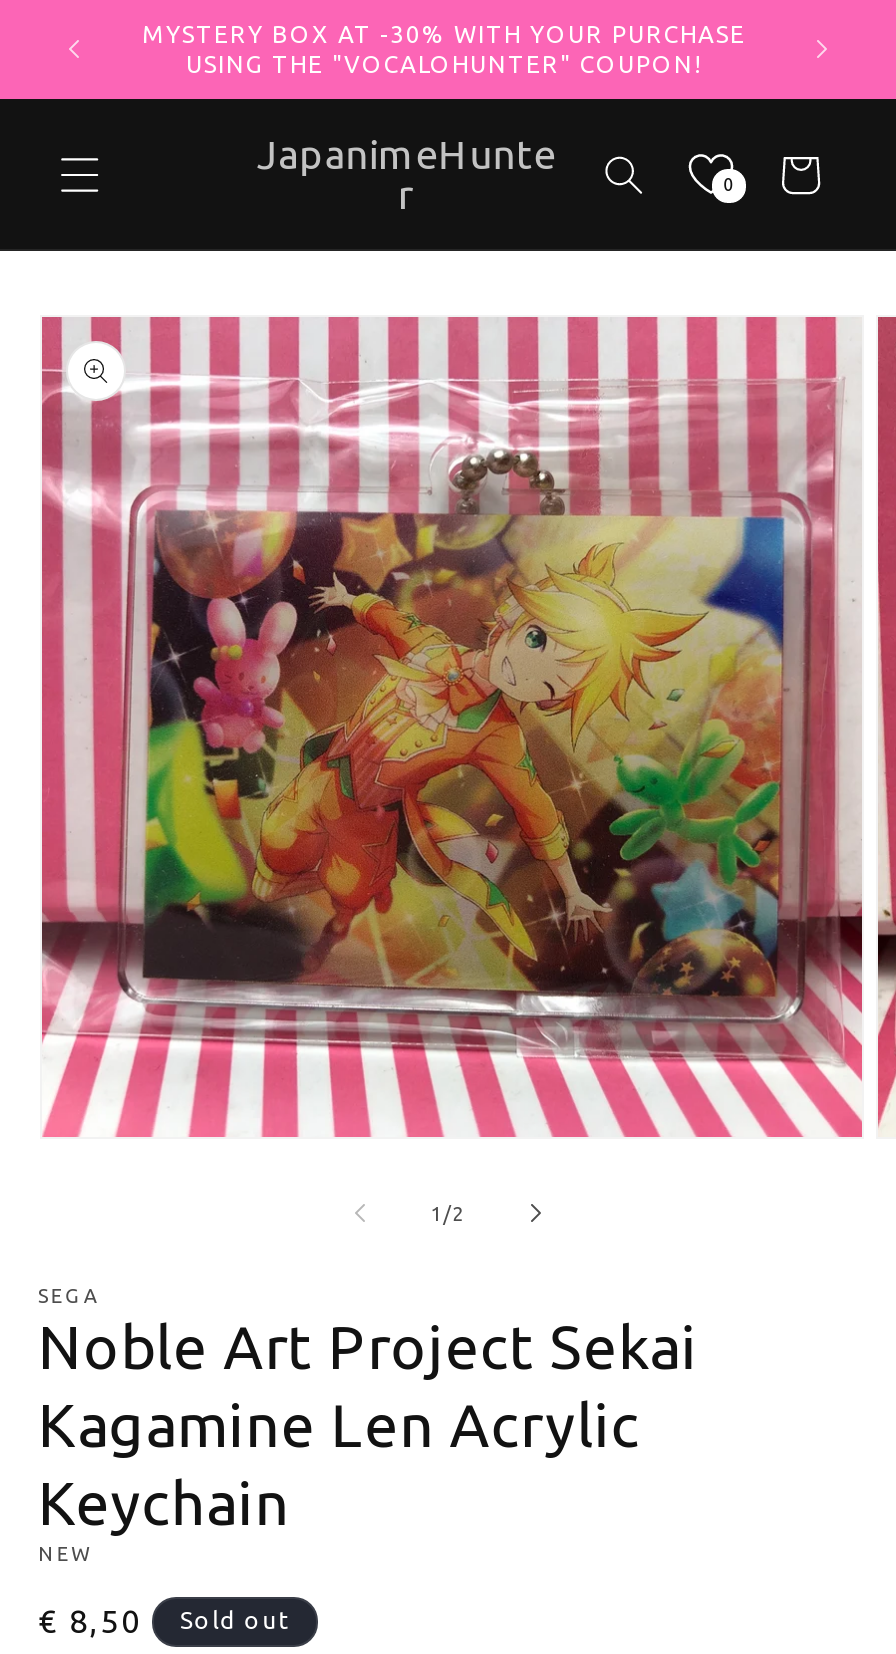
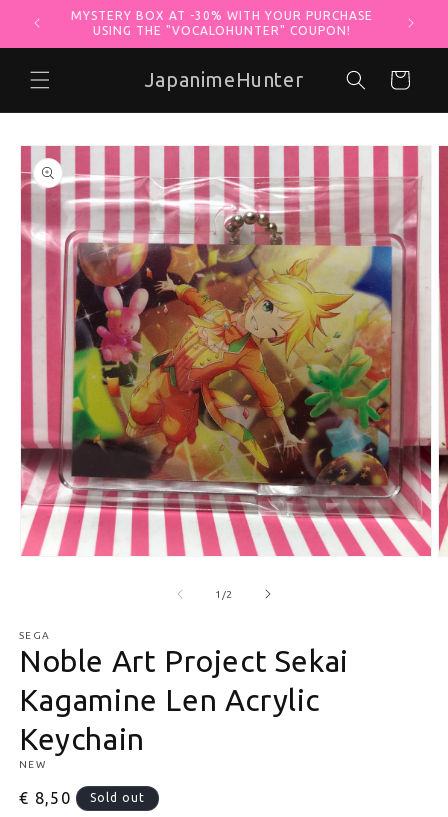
- JapanimeHunte
- r
- 0
+ JapanimeHunter
